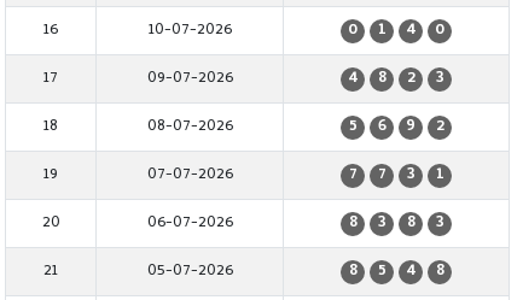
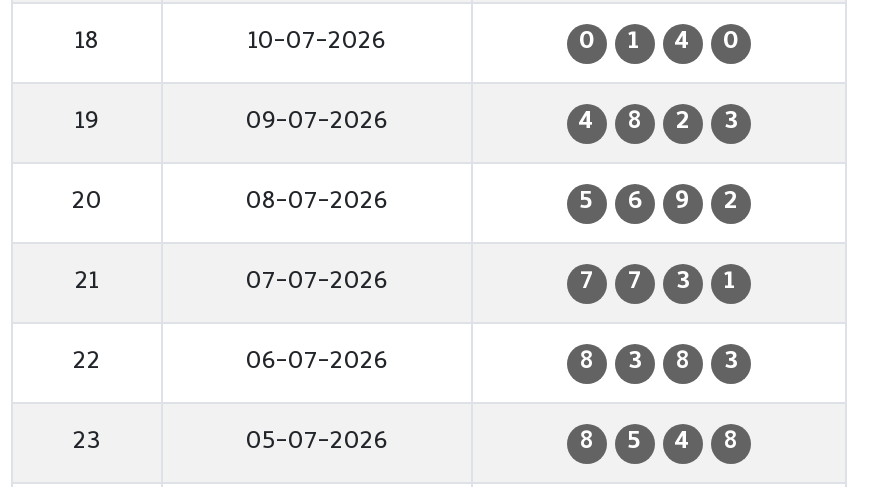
- 16
+ 18

- 17
+ 19

- 18
+ 20

- 19
+ 21

- 20
+ 22

- 21
+ 23
